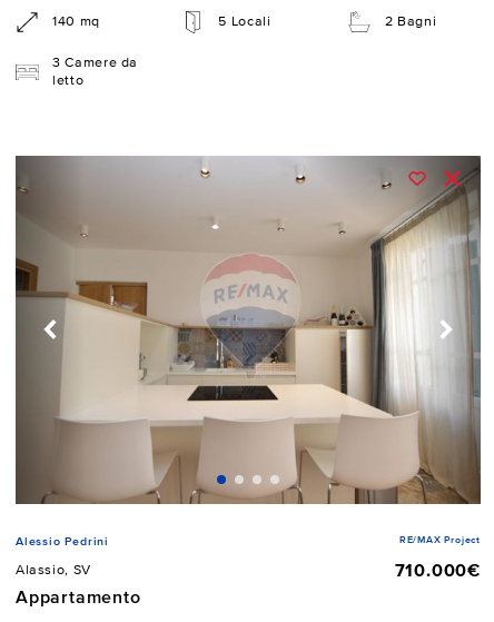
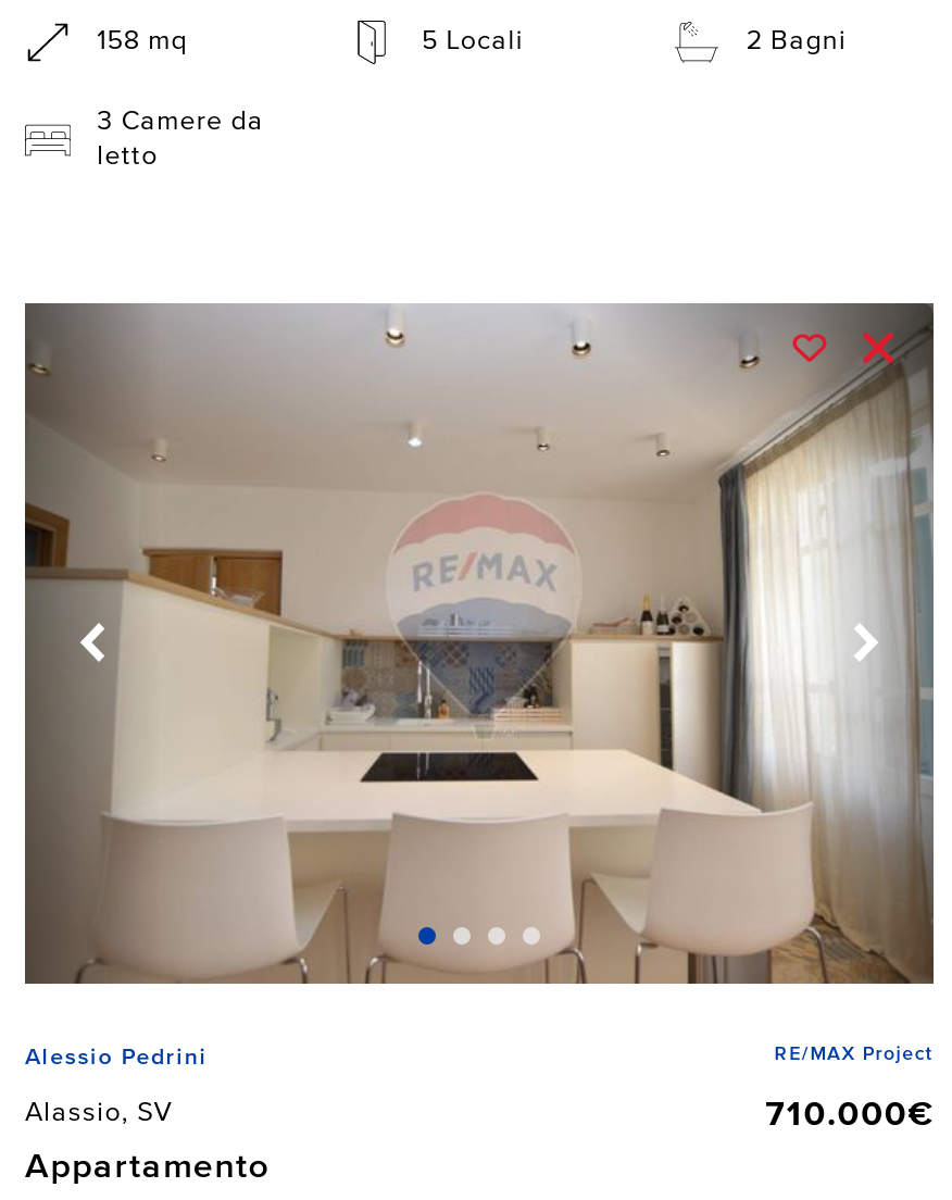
- 140 mq
+ 158 mq
